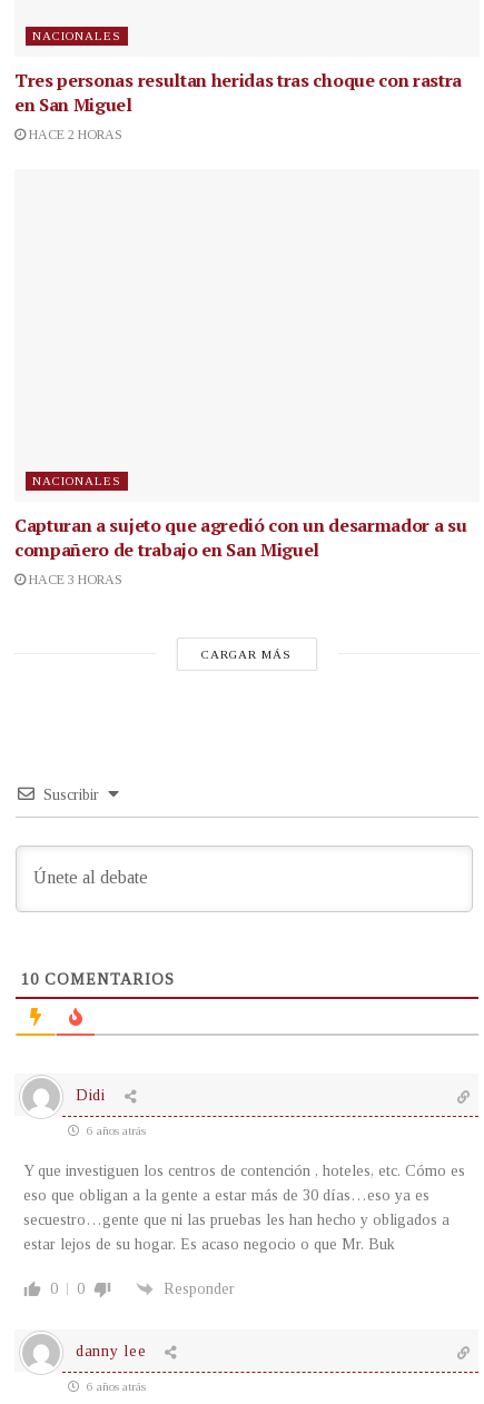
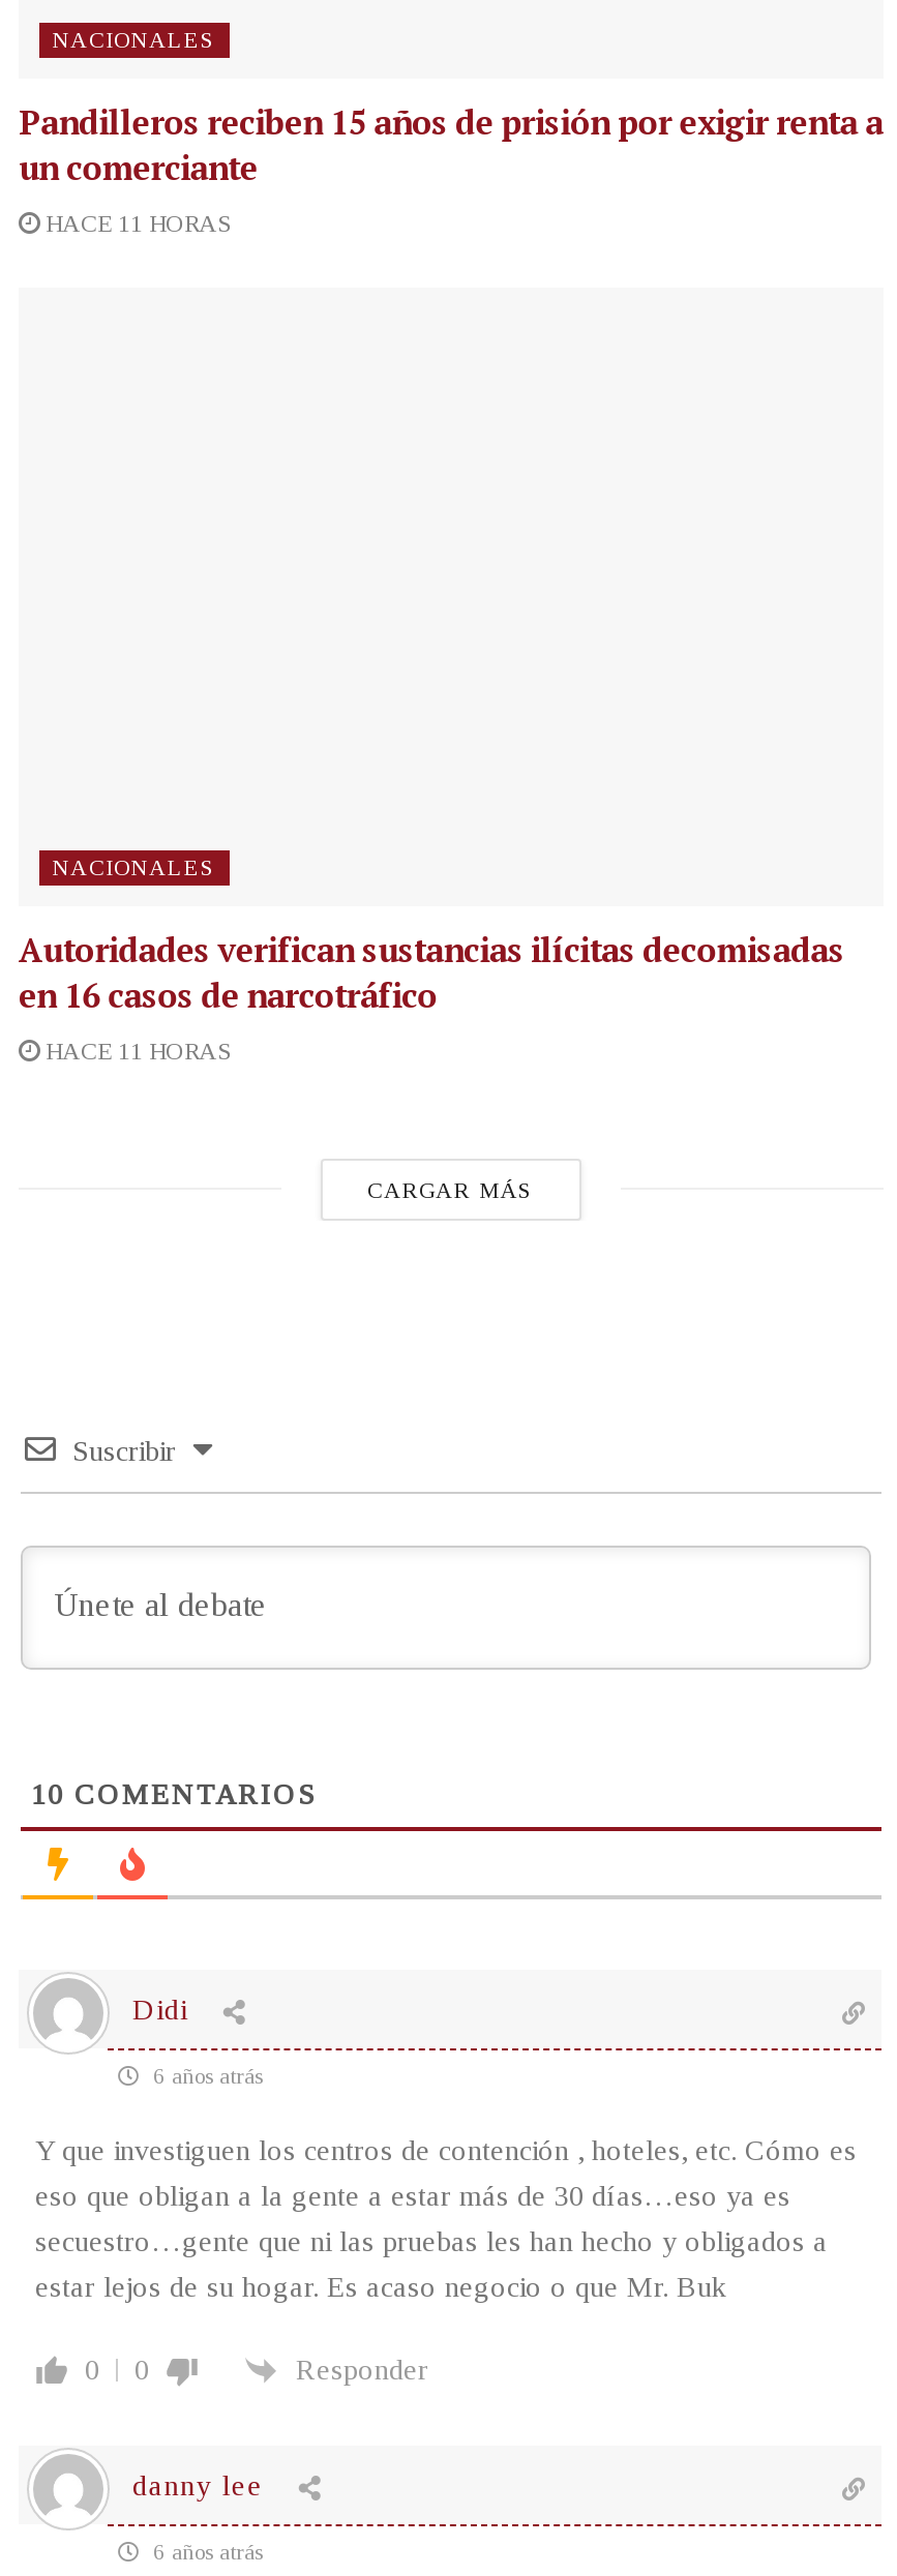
- Tres personas resultan heridas tras choque con rastra
- en San Miguel
- HACE 2 HORAS
+ Pandilleros reciben 15 años de prisión por exigir renta a
+ un comerciante
+ HACE 11 HORAS

- Capturan a sujeto que agredió con un desarmador a su
- compañero de trabajo en San Miguel
- HACE 3 HORAS
+ Autoridades verifican sustancias ilícitas decomisadas
+ en 16 casos de narcotráfico
+ HACE 11 HORAS
